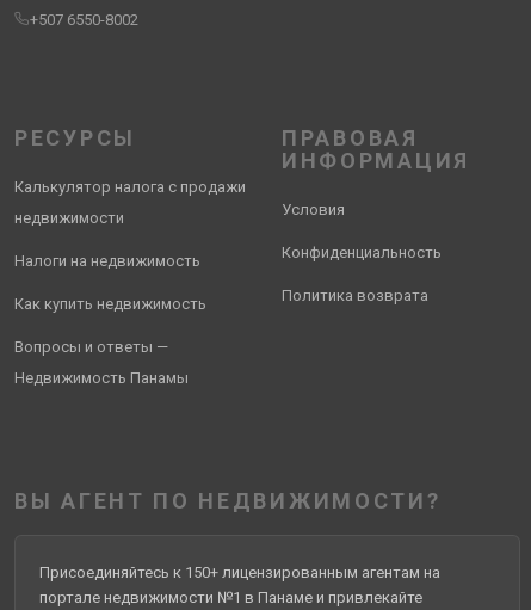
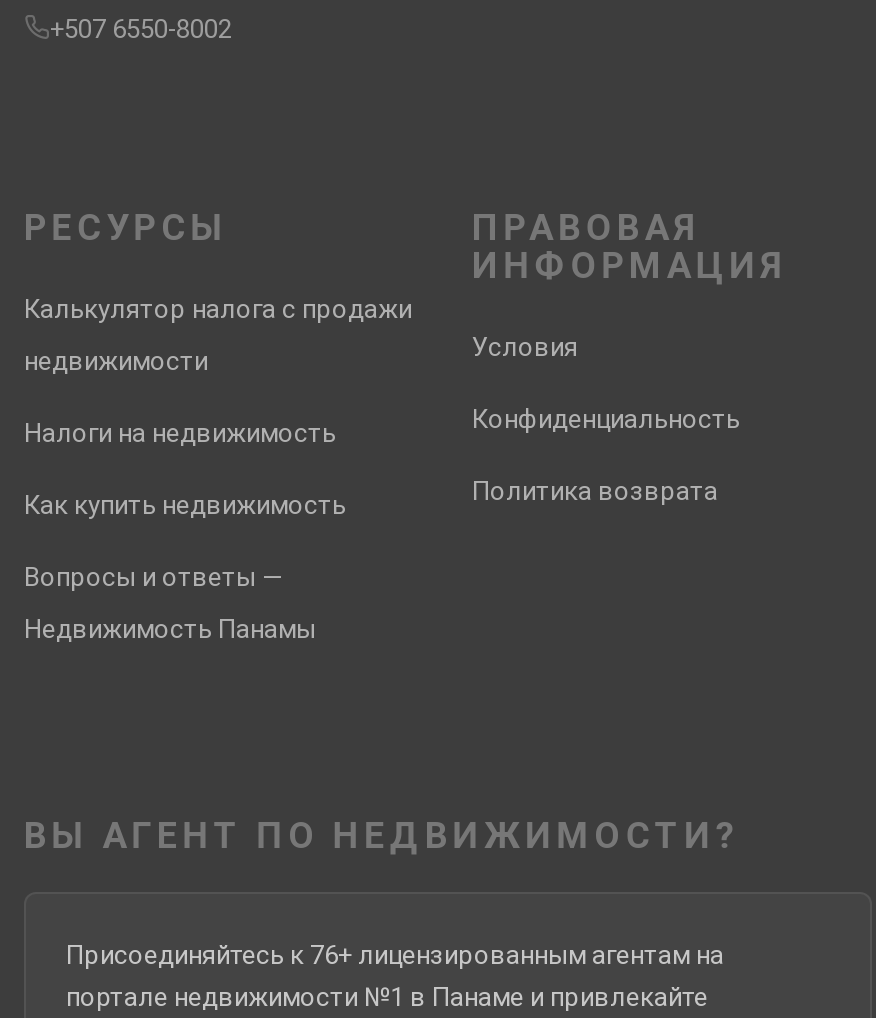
- Присоединяйтесь к 150+ лицензированным агентам на
+ Присоединяйтесь к 76+ лицензированным агентам на
